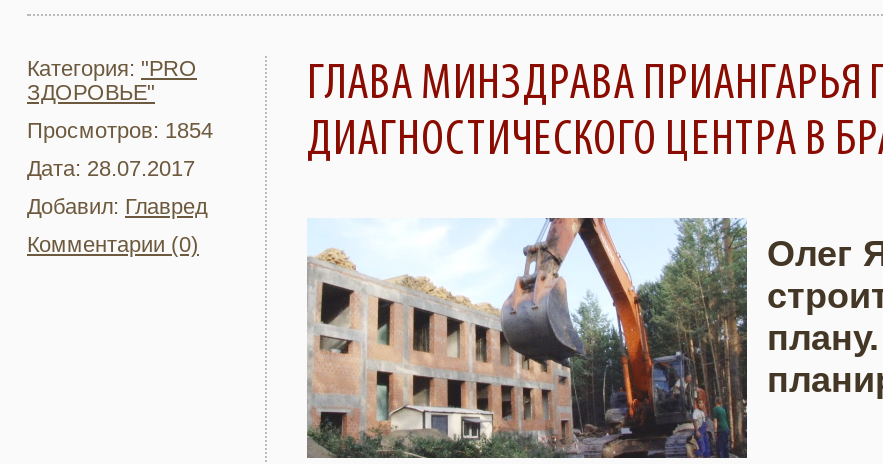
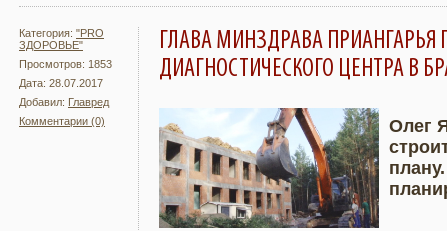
- Просмотров: 1854
+ Просмотров: 1853
